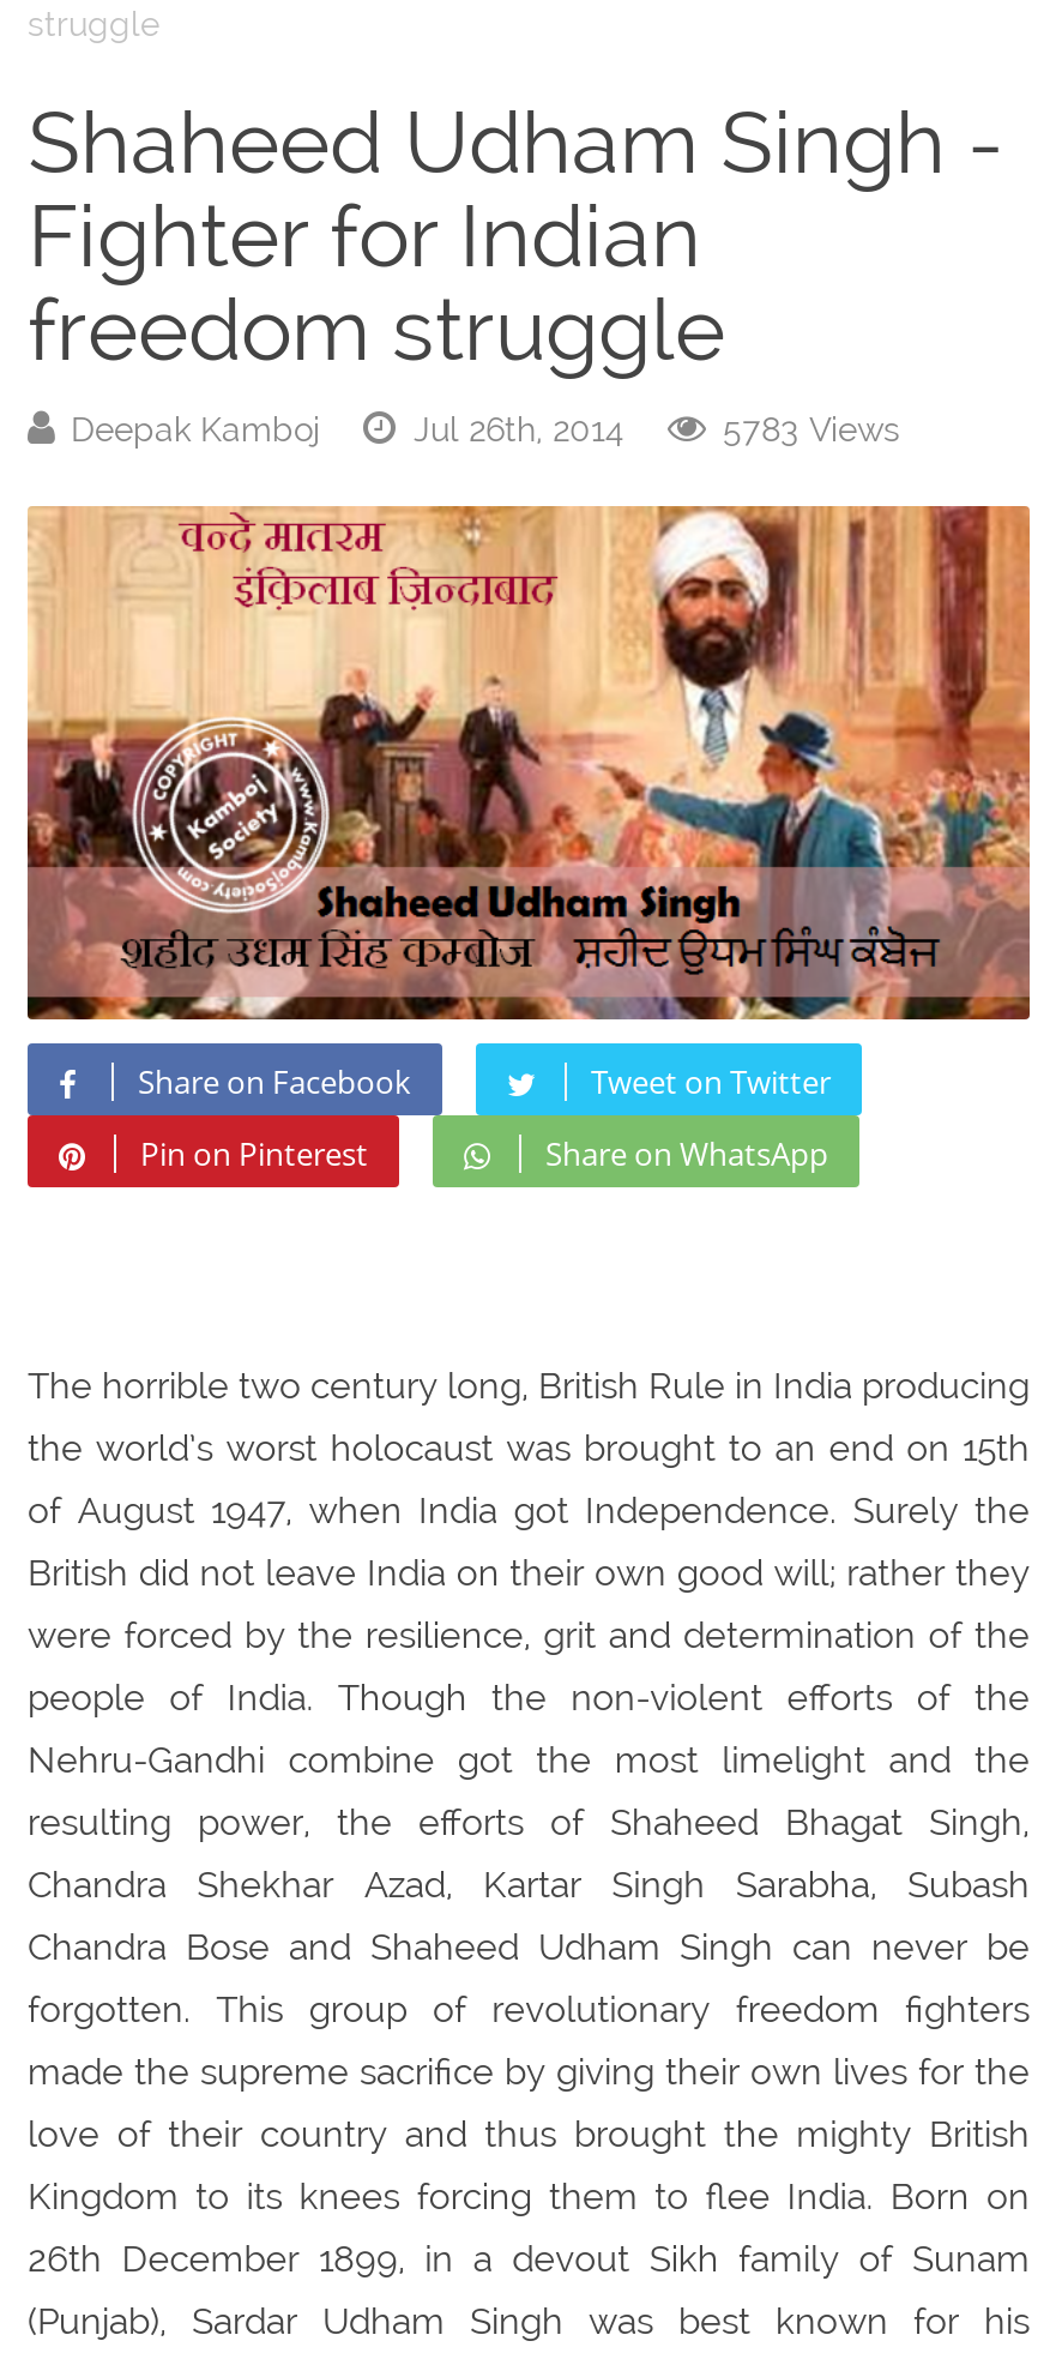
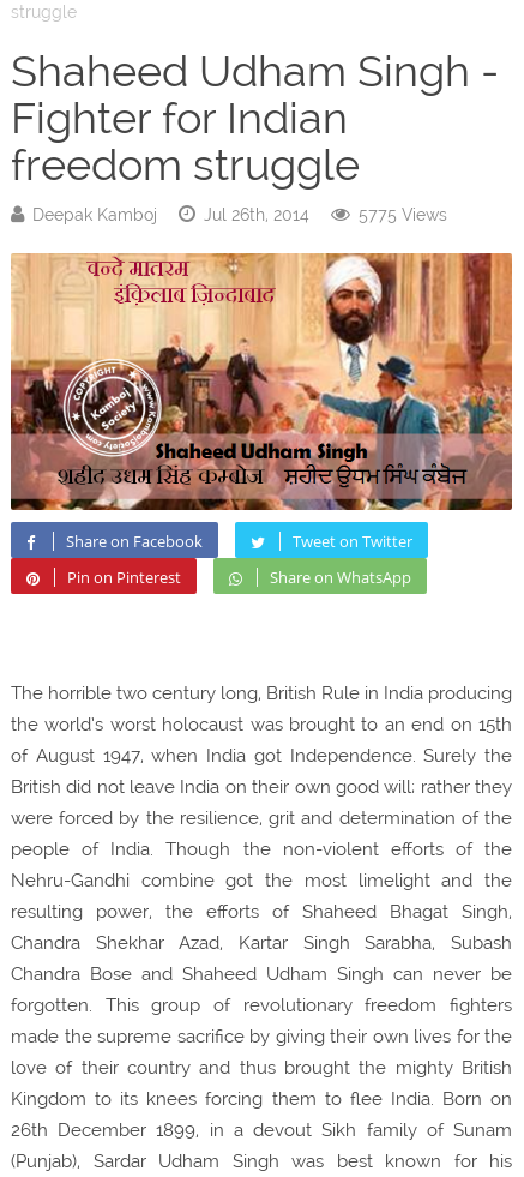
- 5783 Views
+ 5775 Views
